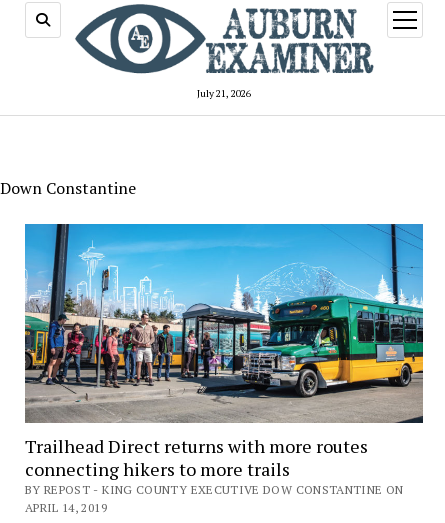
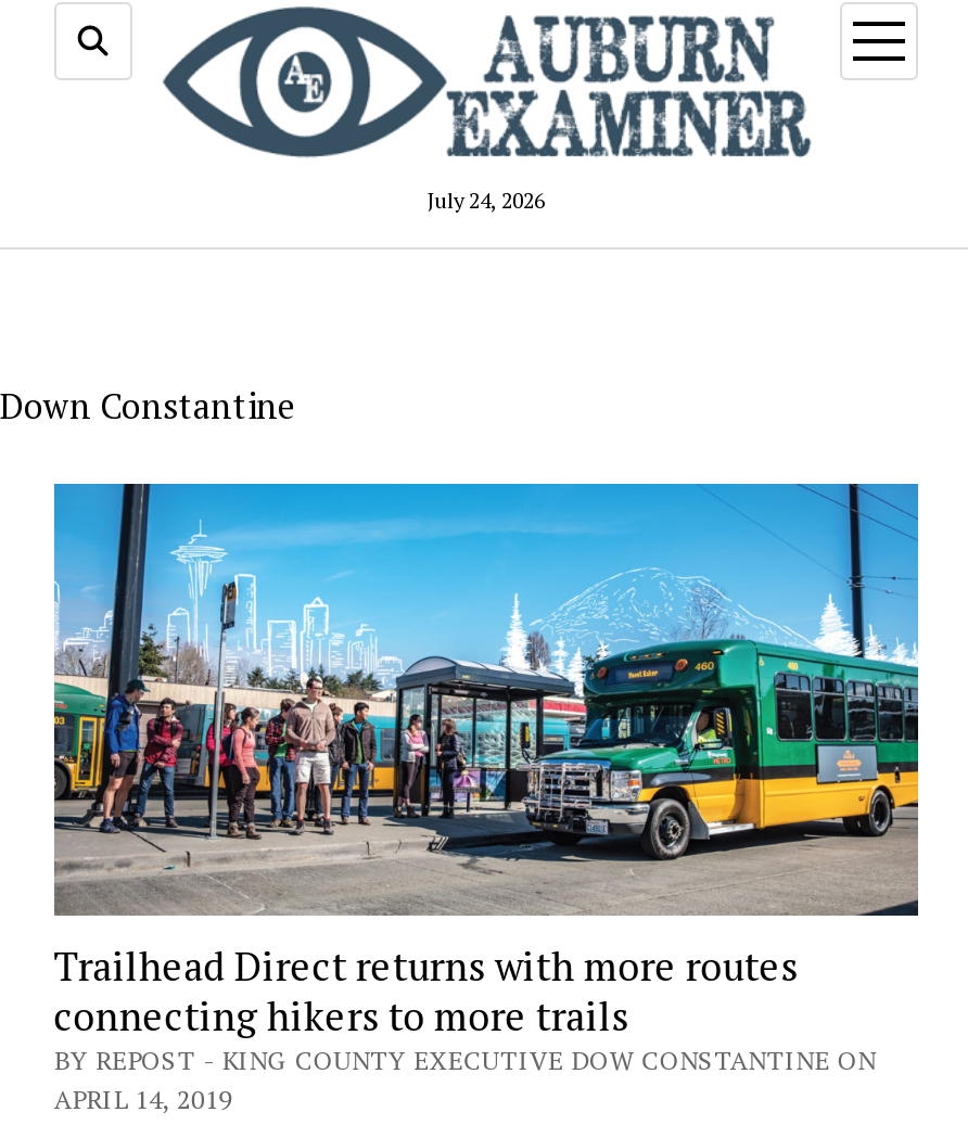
- July 21, 2026
+ July 24, 2026
